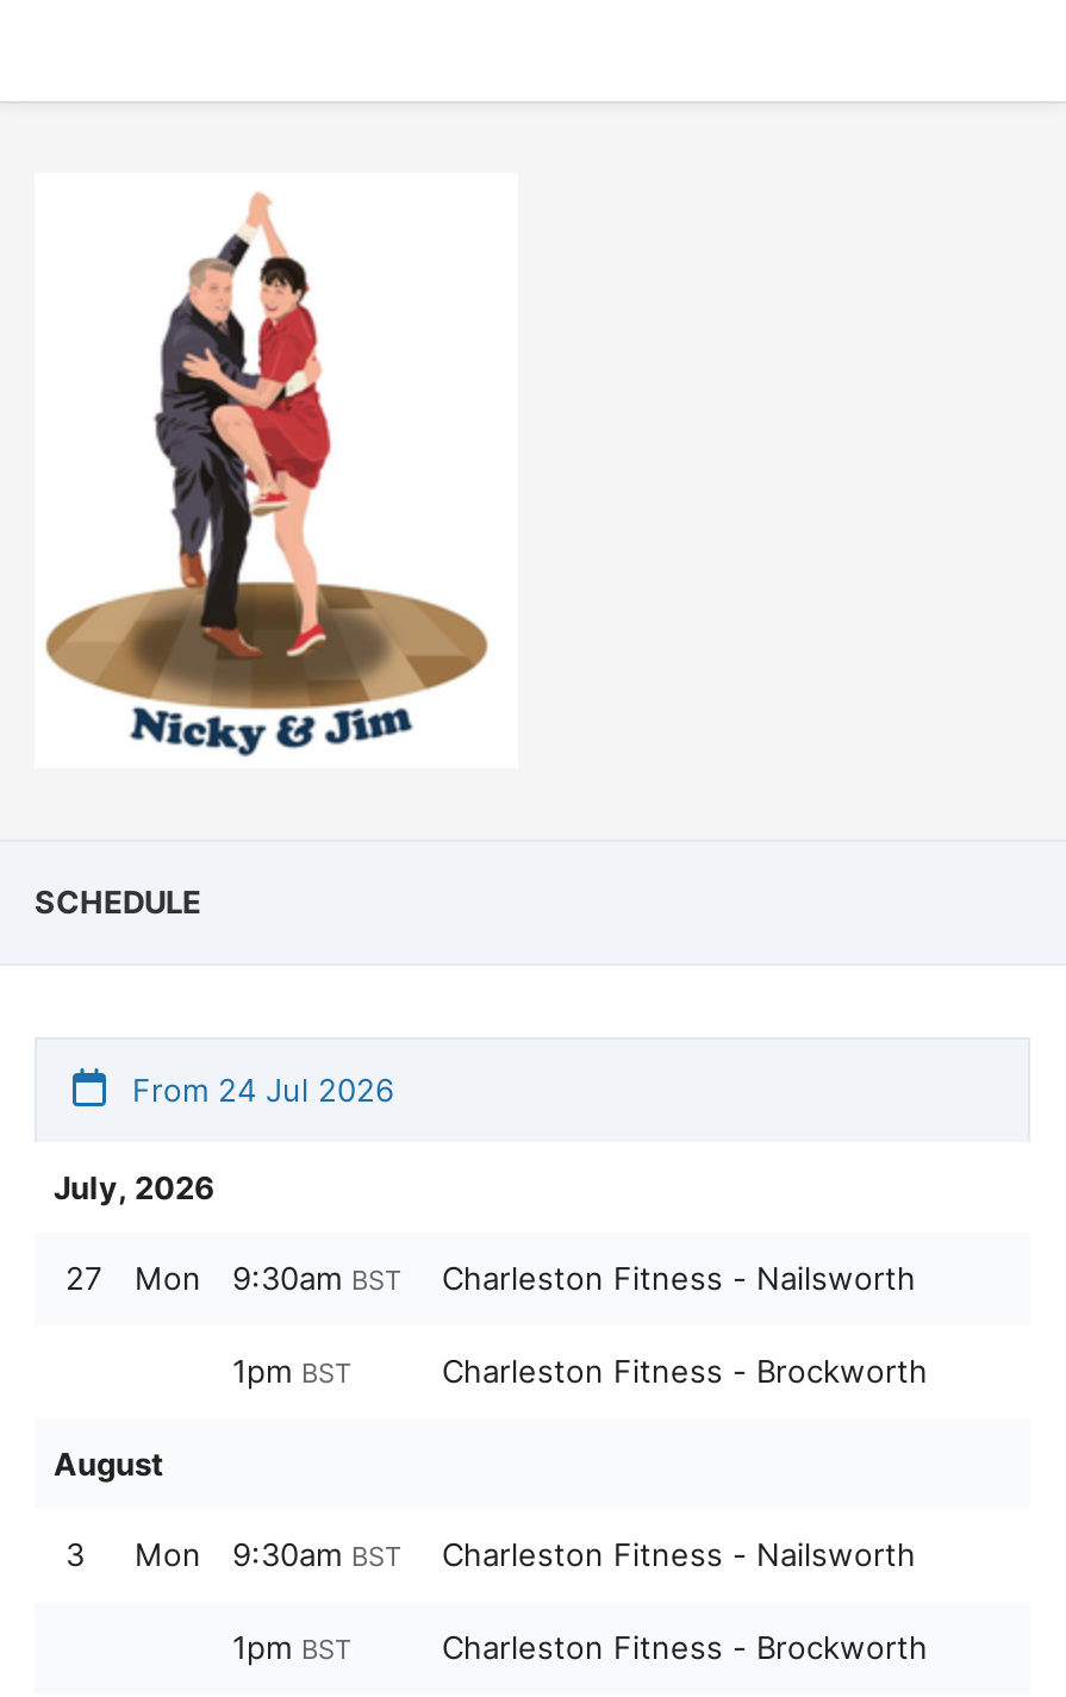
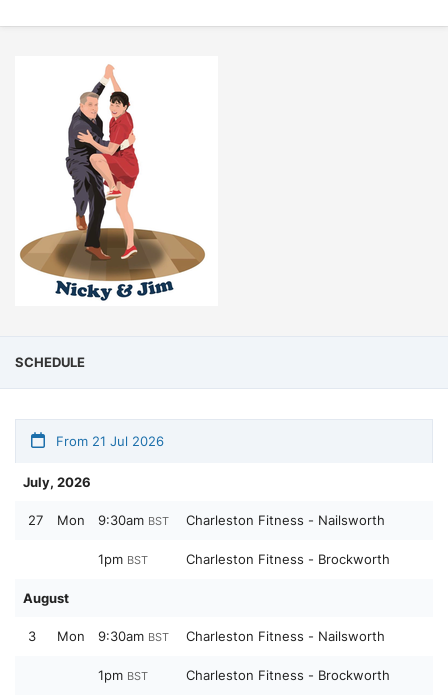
- From 24 Jul 2026
+ From 21 Jul 2026
